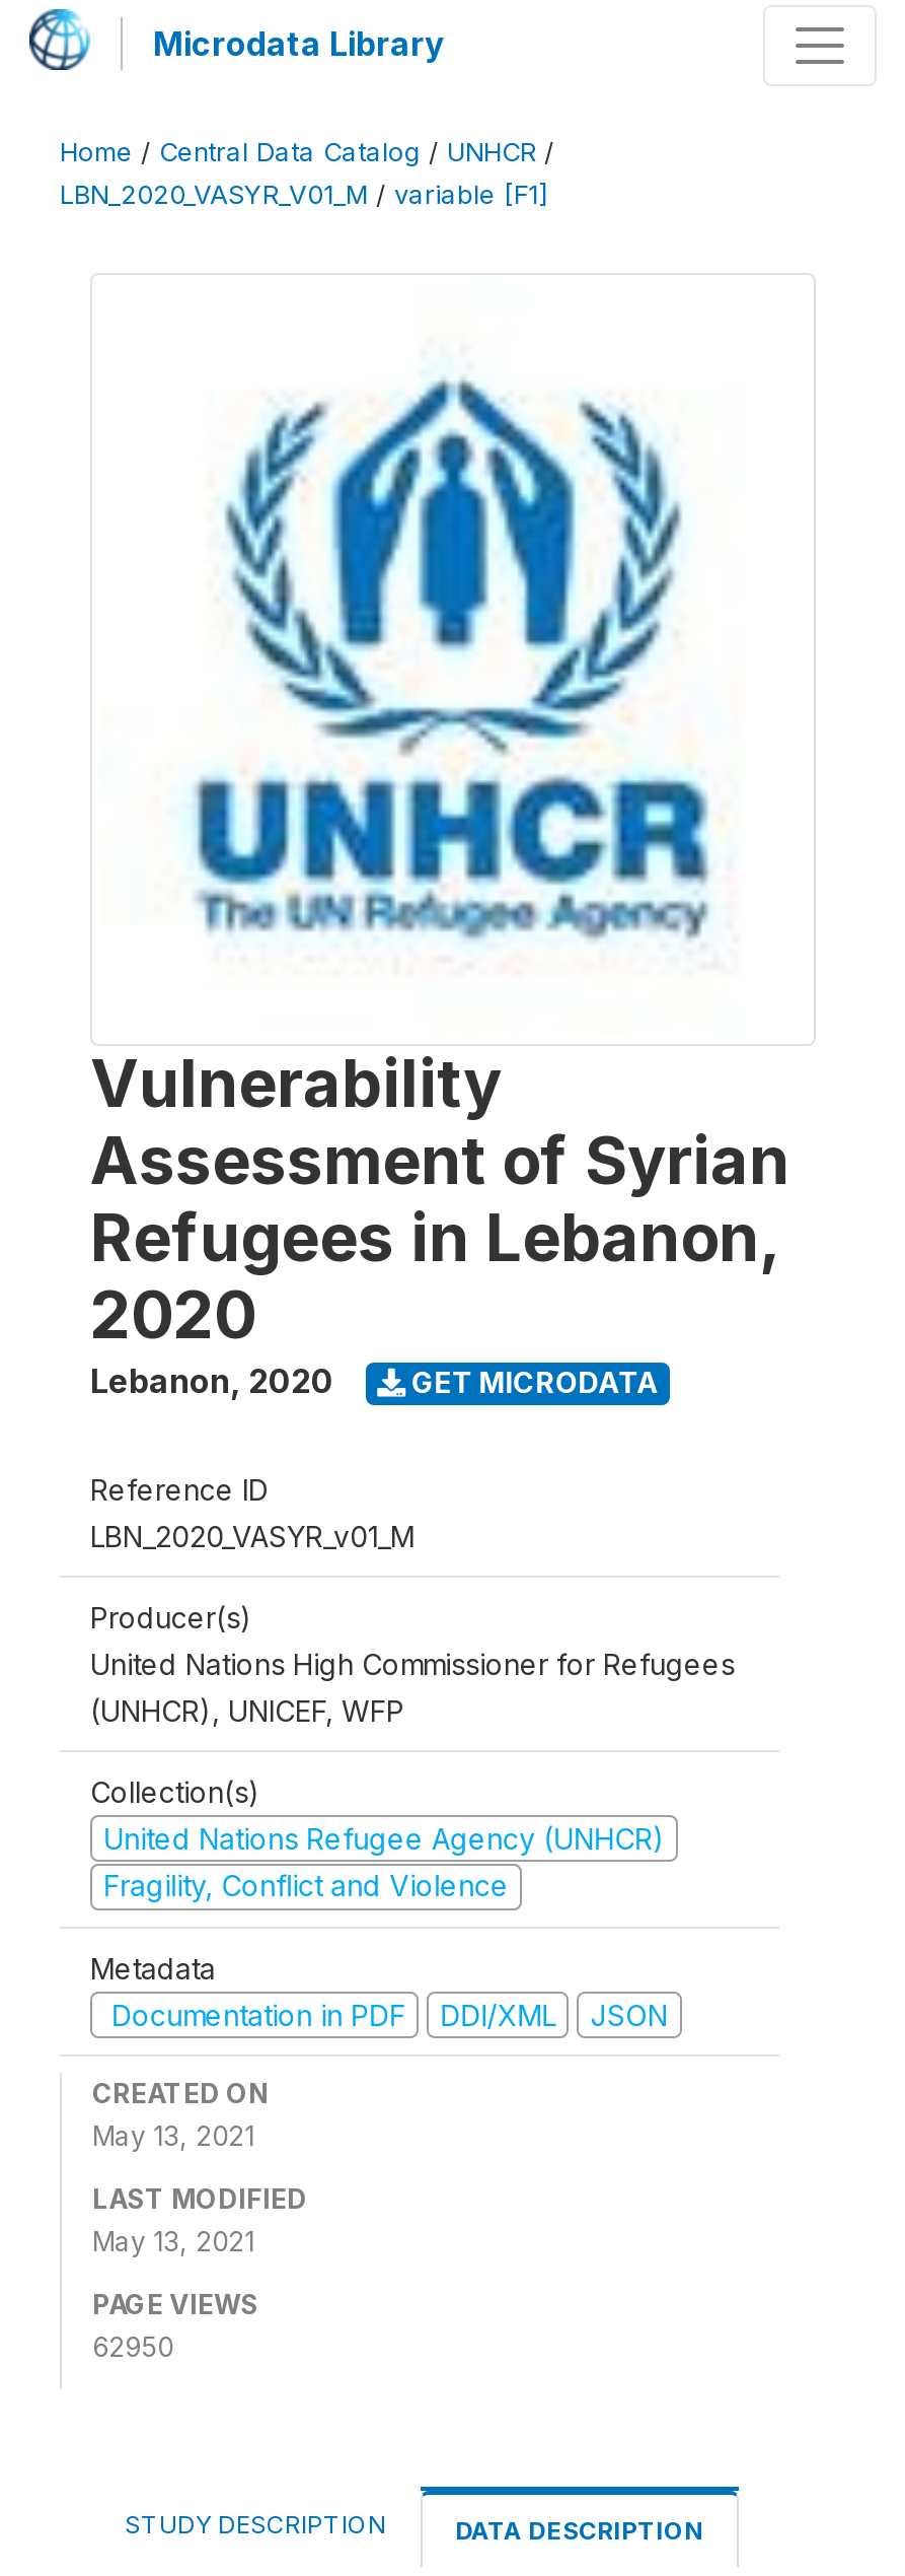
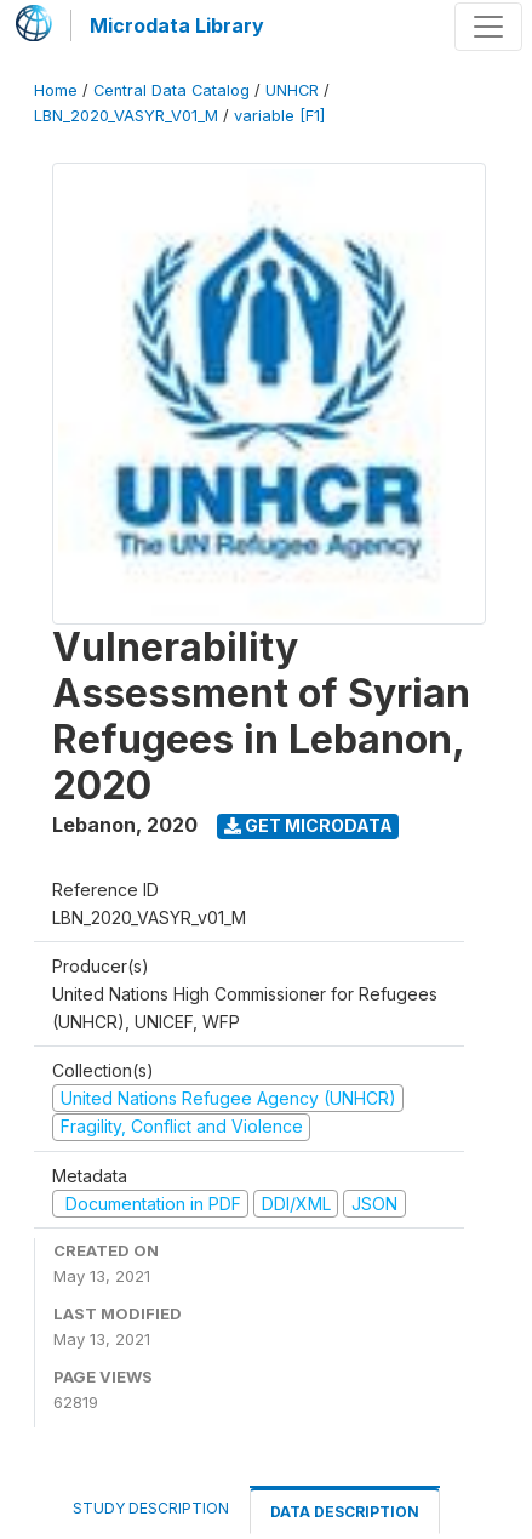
- 62950
+ 62819
